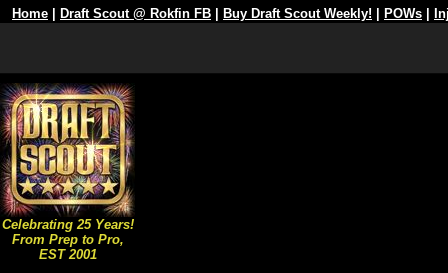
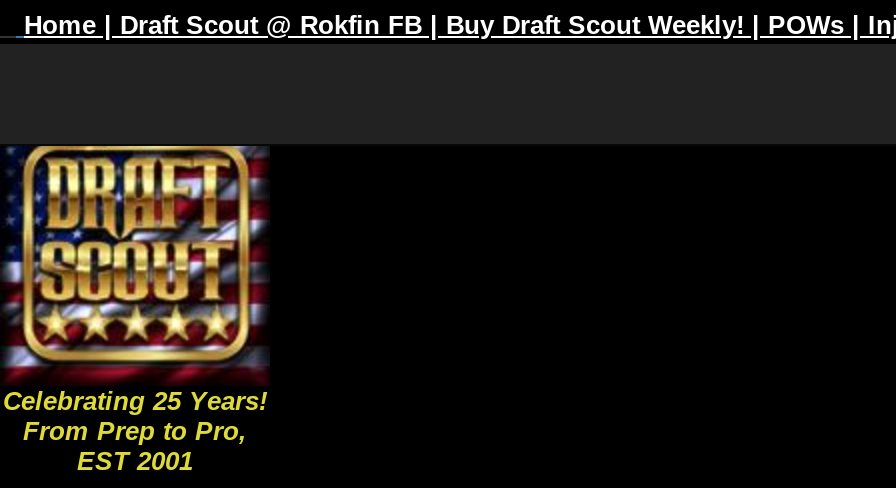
- [image]
+ [image]
